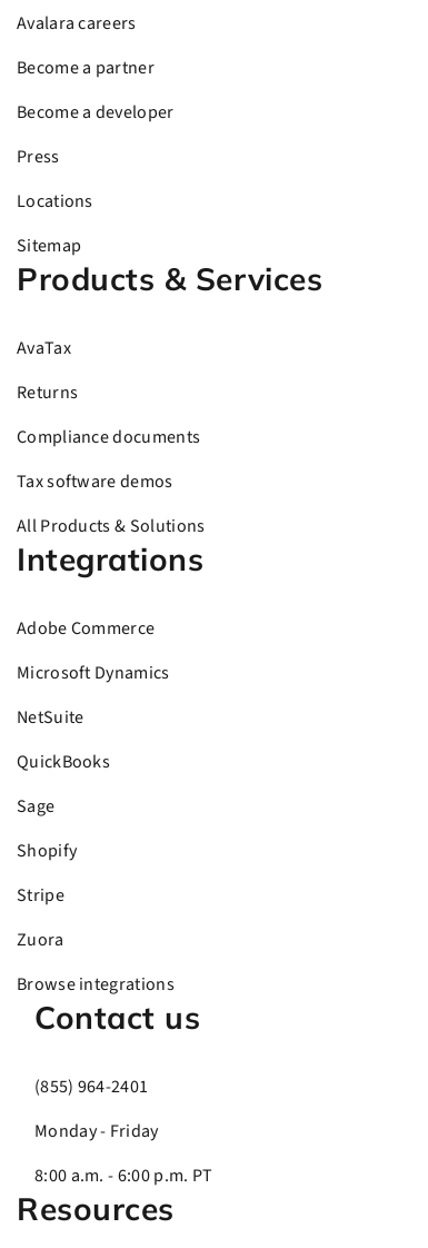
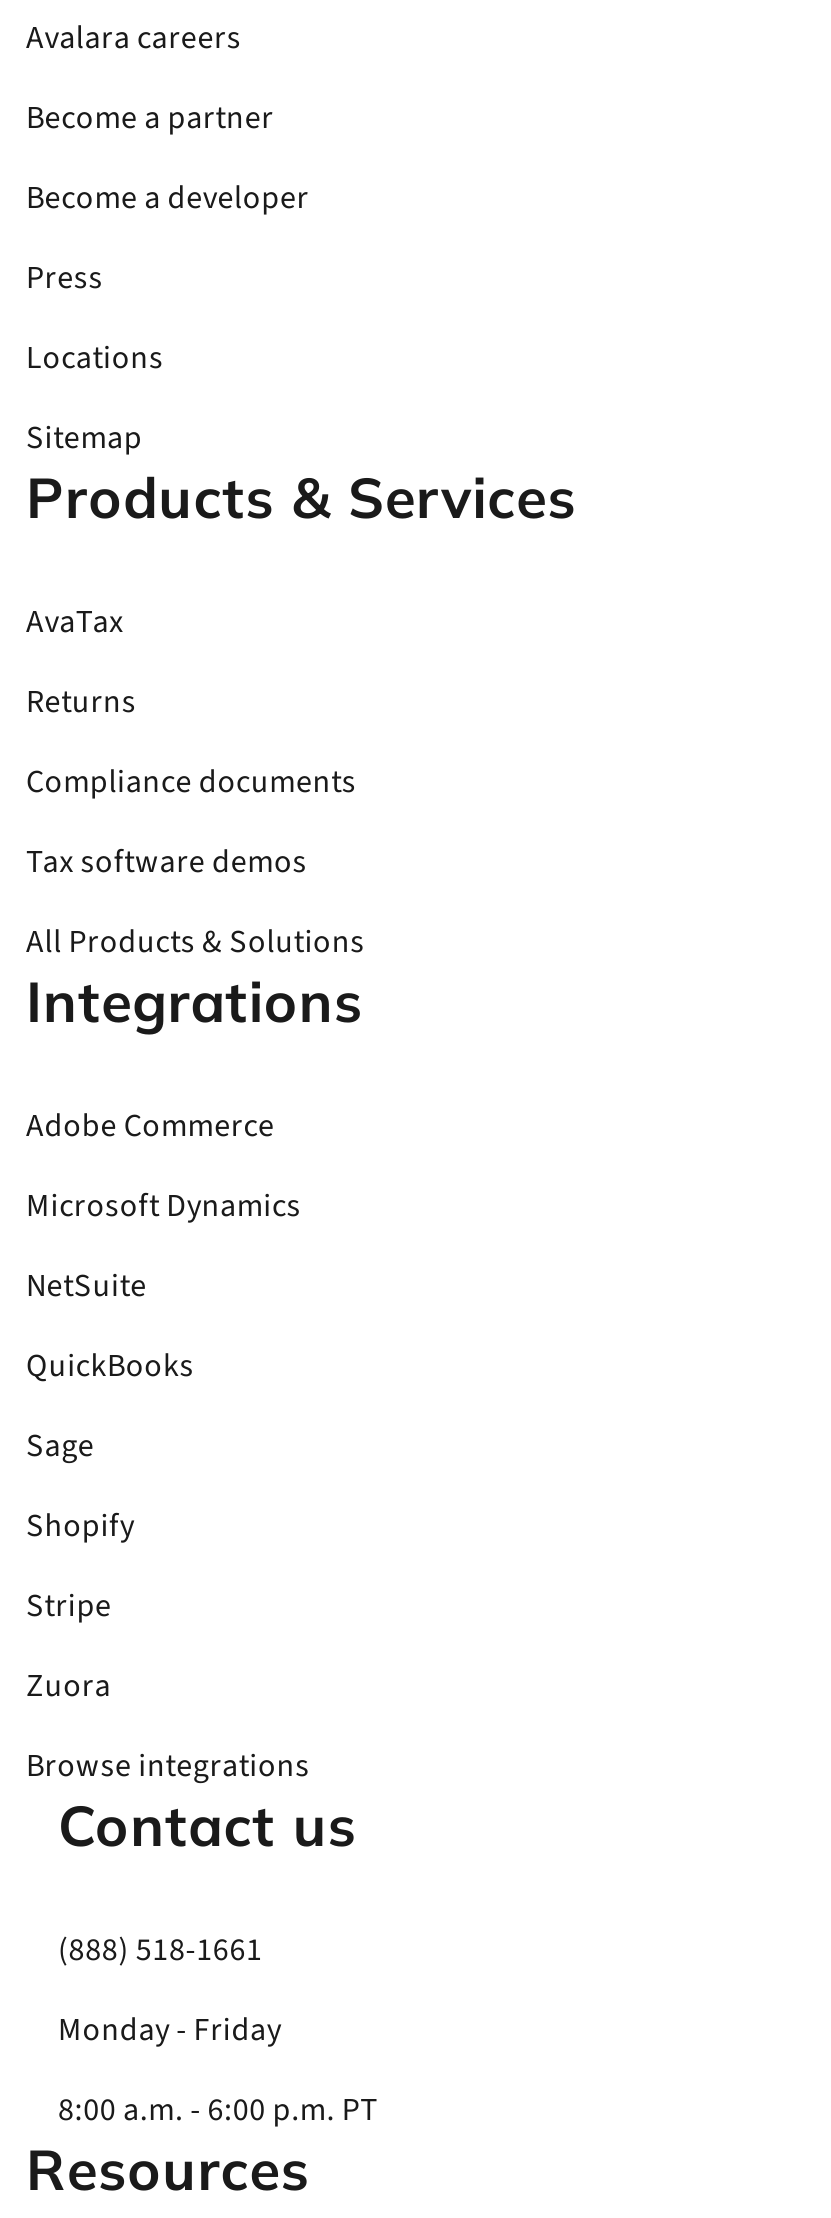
- (855) 964-2401
+ (888) 518-1661
